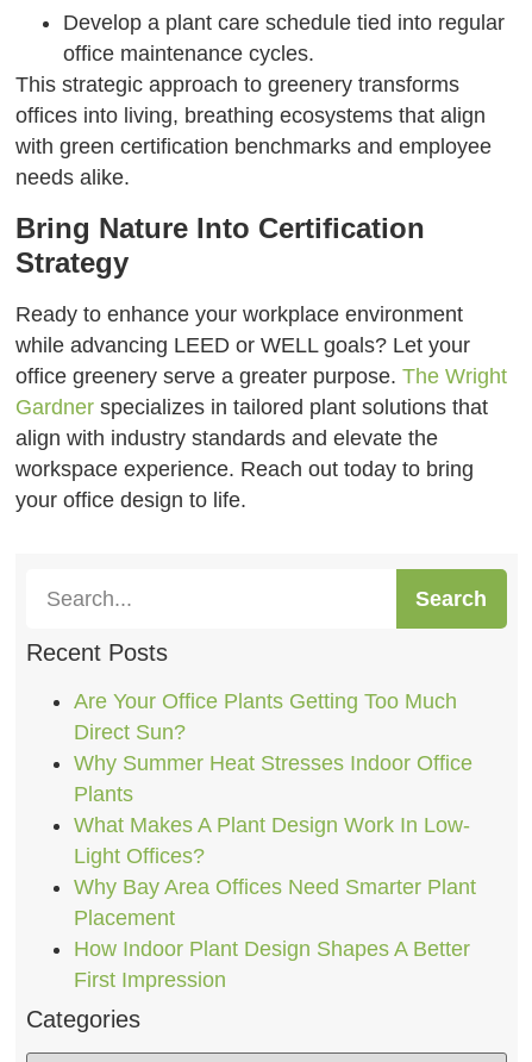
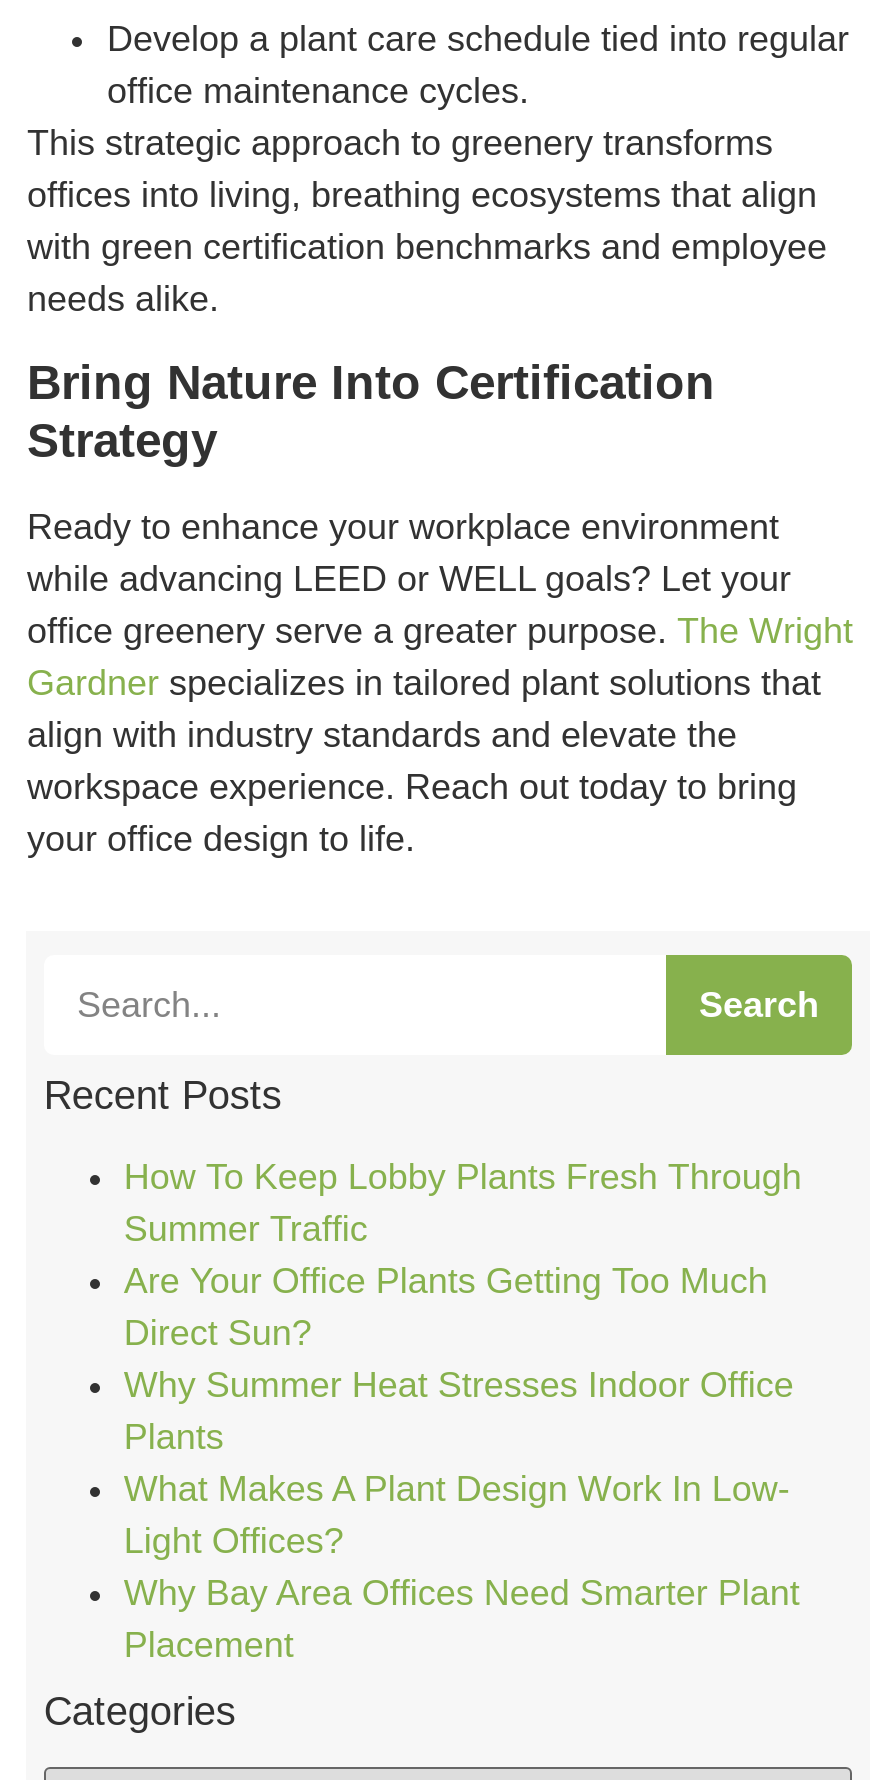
+ How To Keep Lobby Plants Fresh Through
+ Summer Traffic

moved down: Are Your Office Plants Getting Too Much | Direct Sun? | Why Summer Heat Stresses Indoor Office | Plants | What Makes A Plant Design Work In Low- | Light Offices? | Why Bay Area Offices Need Smarter Plant | Placement

- How Indoor Plant Design Shapes A Better
- First Impression
